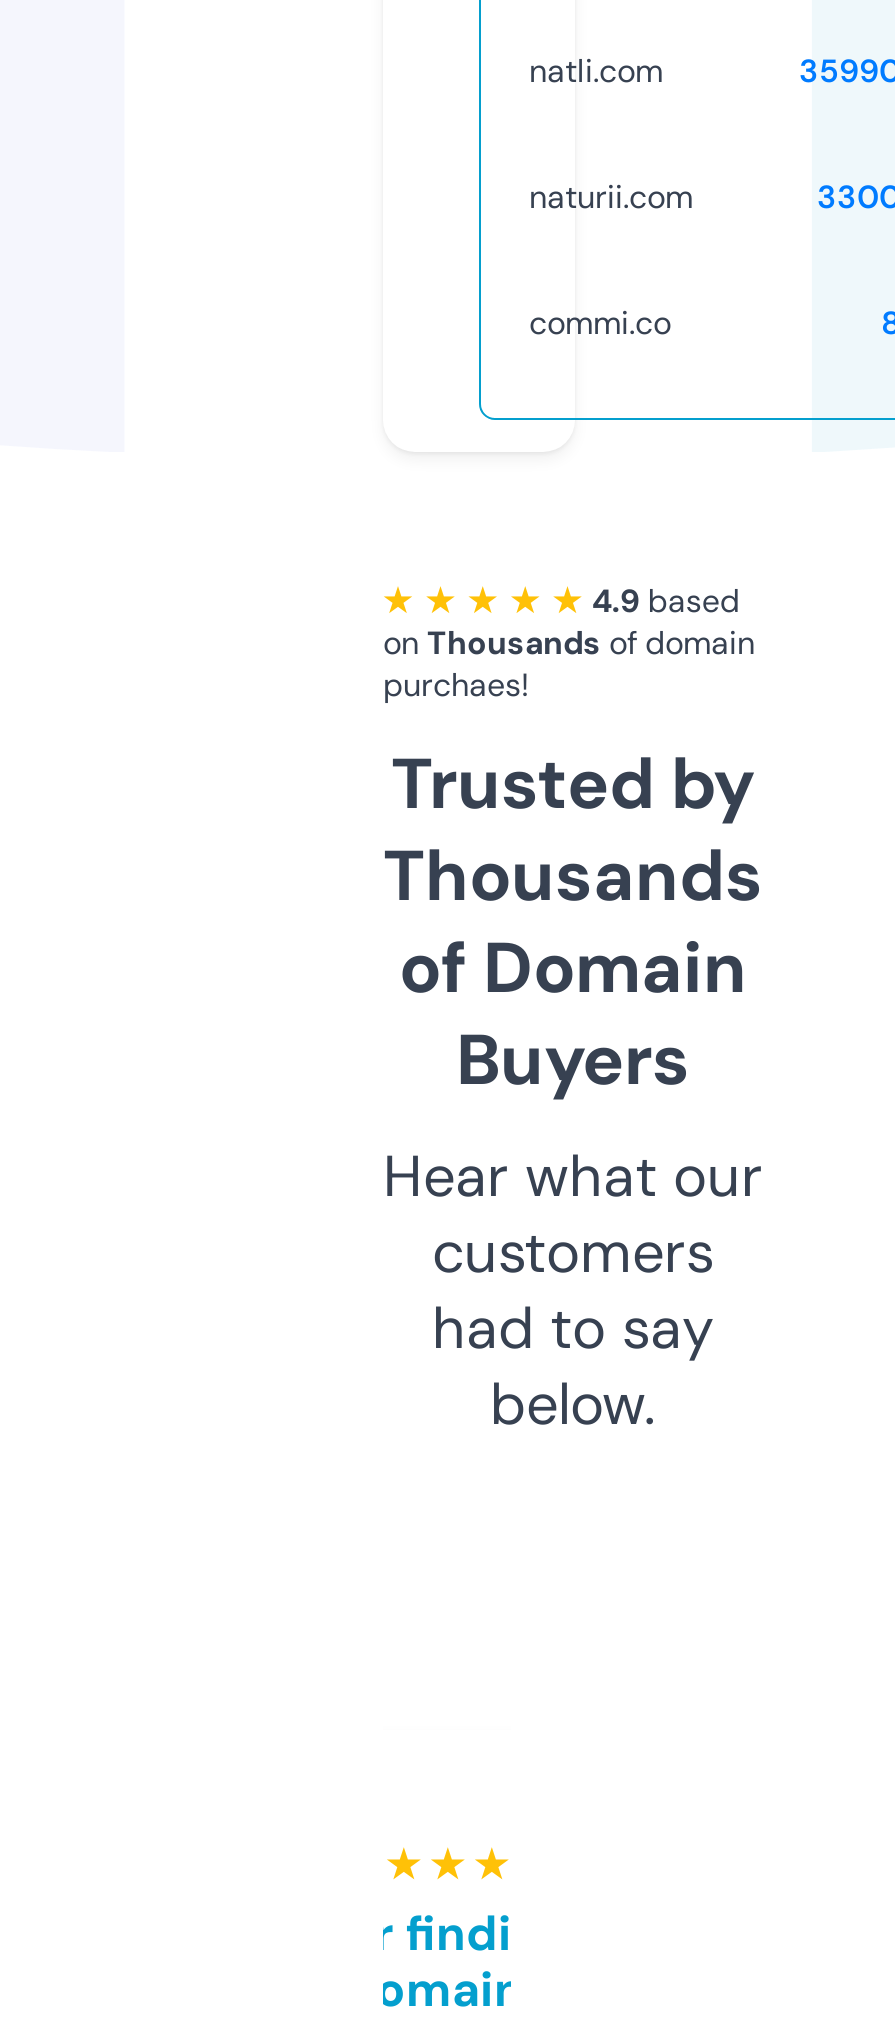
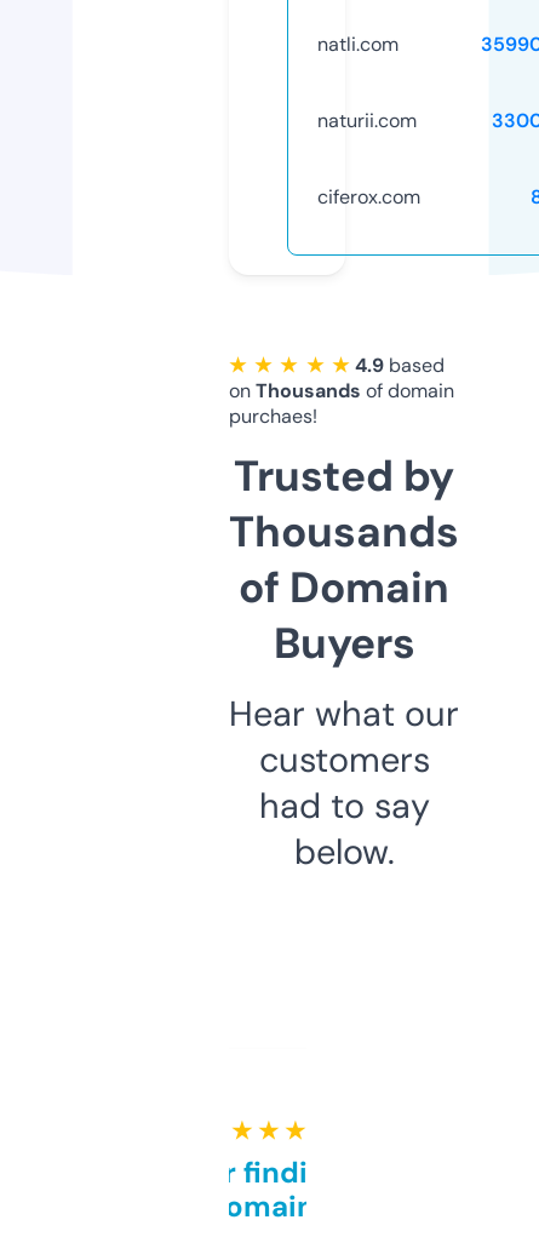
- commi.co
+ ciferox.com
